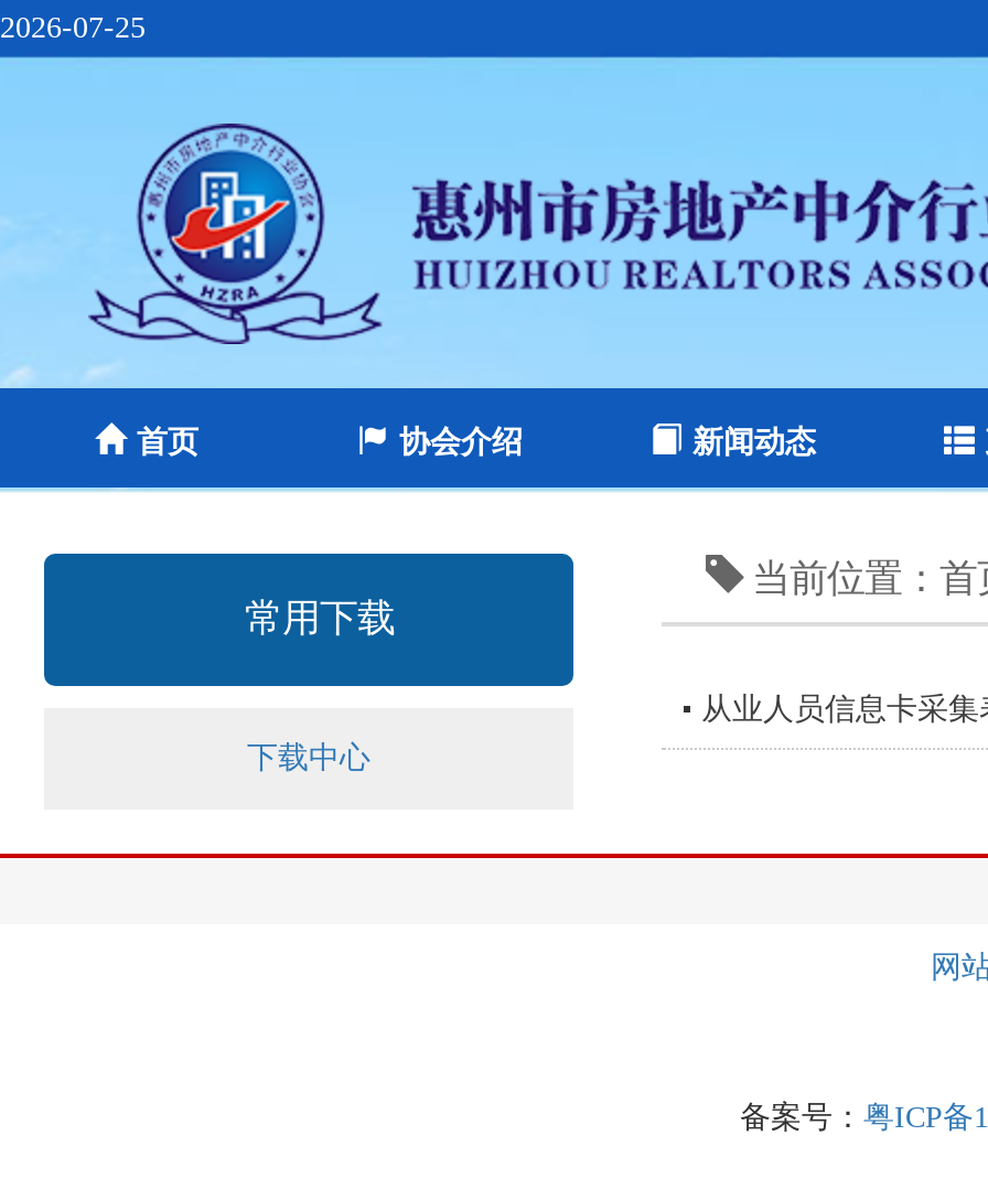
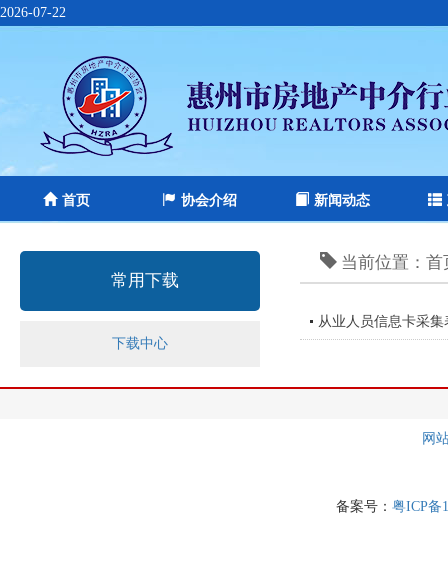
- 2026-07-25
+ 2026-07-22
